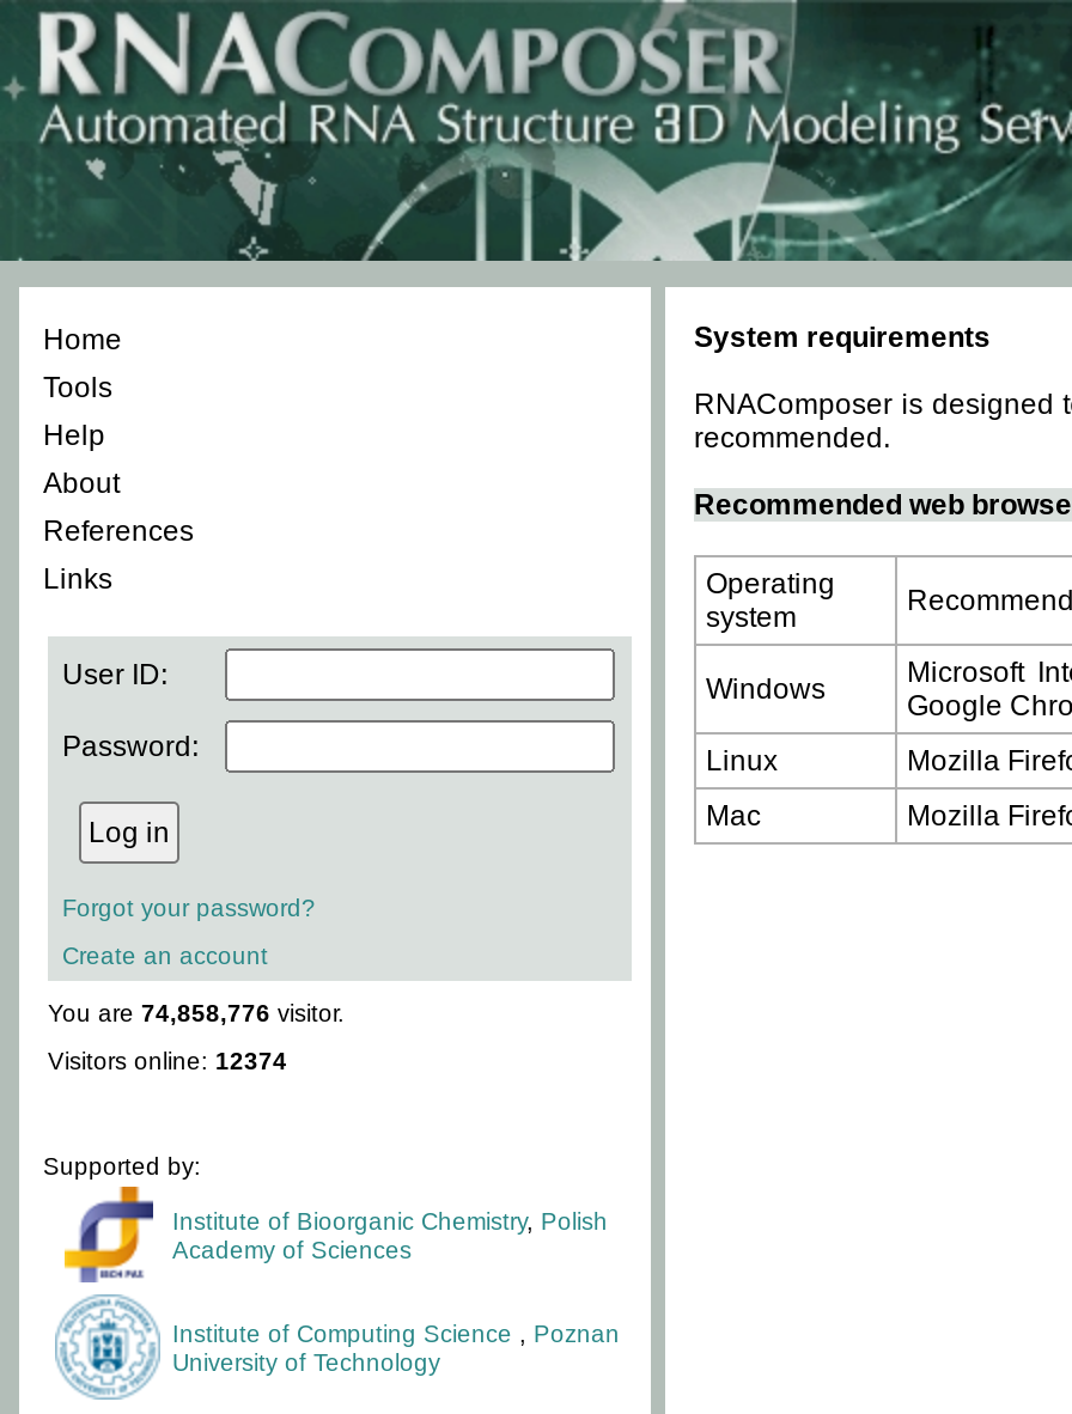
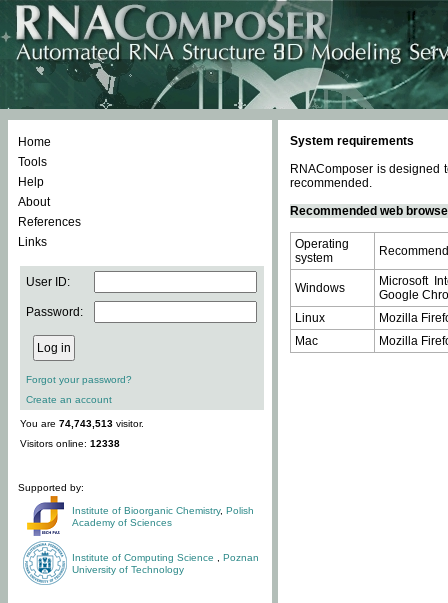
- You are 74,858,776 visitor.
+ You are 74,743,513 visitor.

- Visitors online: 12374
+ Visitors online: 12338
